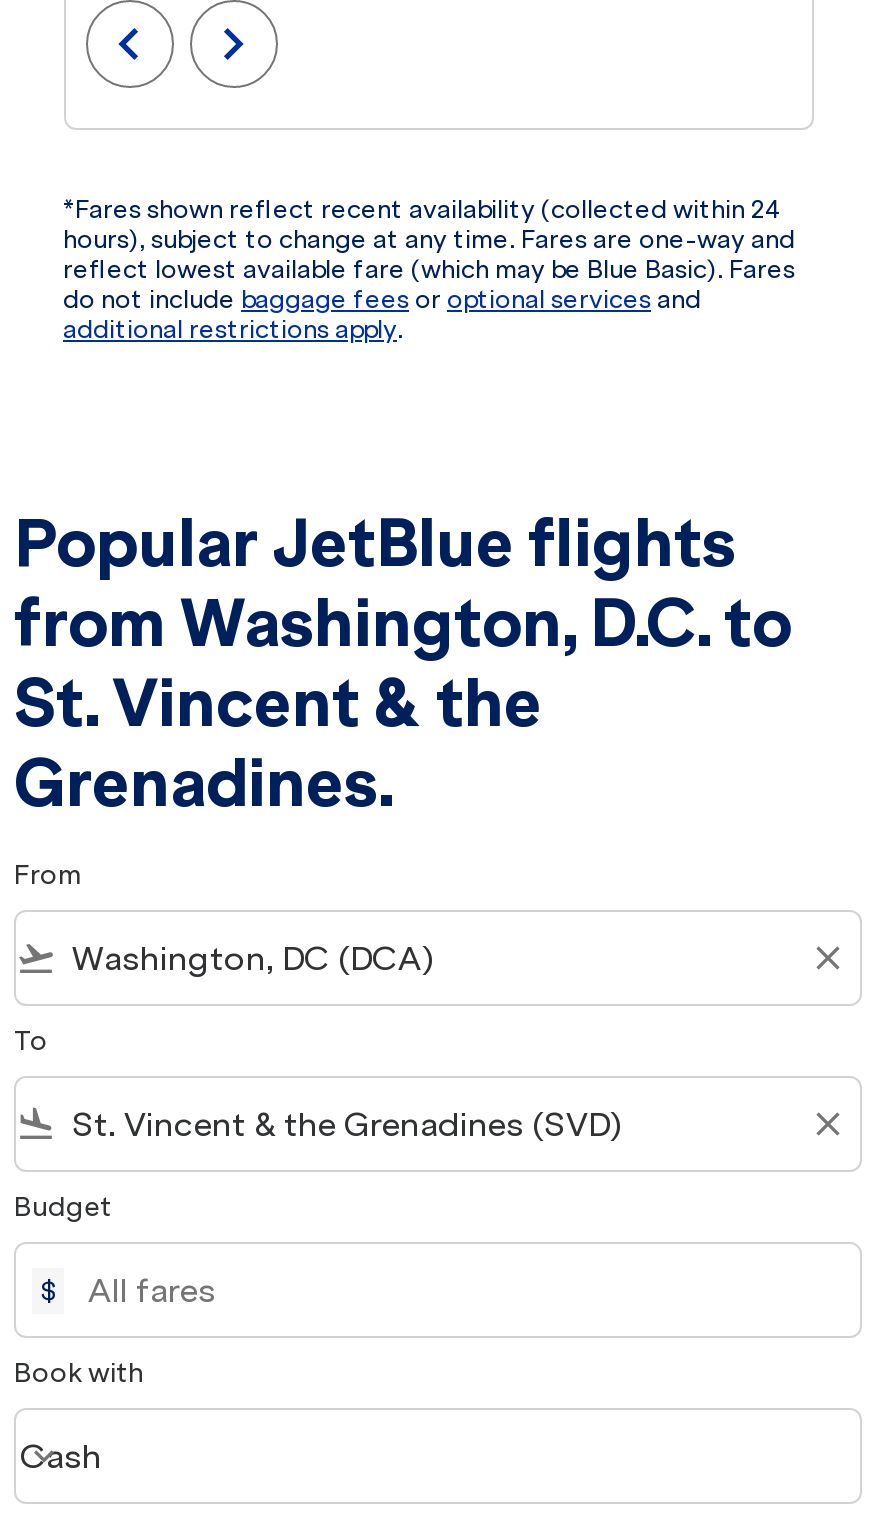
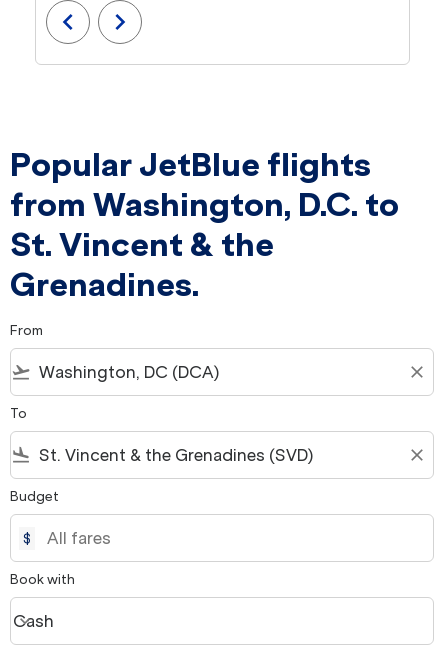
- *Fares shown reflect recent availability (collected within 24
- hours), subject to change at any time. Fares are one-way and
- reflect lowest available fare (which may be Blue Basic). Fares
- do not include baggage fees or optional services and
- additional restrictions apply.
